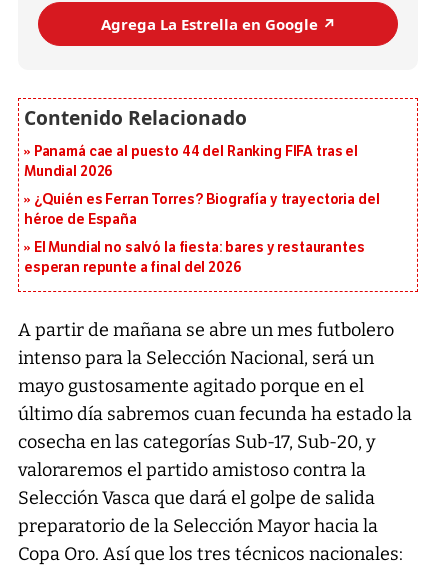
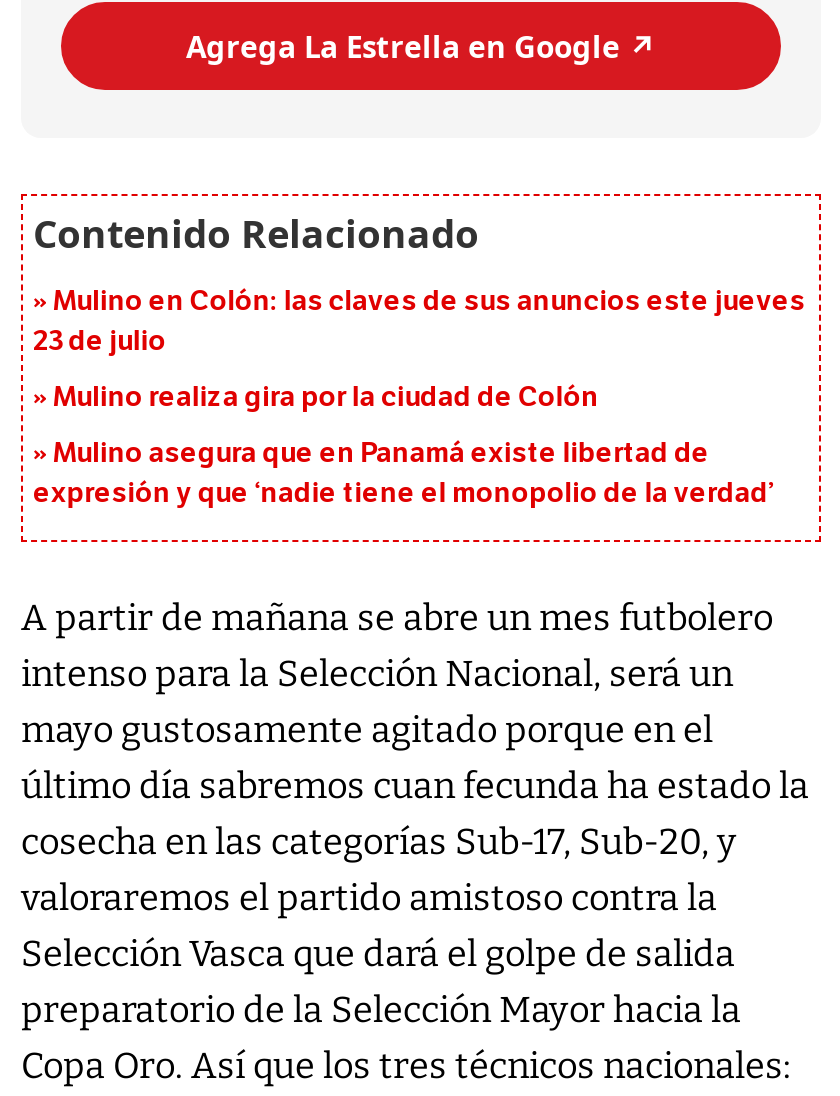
- Panamá cae al puesto 44 del Ranking FIFA tras el
- Mundial 2026
+ Mulino en Colón: las claves de sus anuncios este jueves
+ 23 de julio

- ¿Quién es Ferran Torres? Biografía y trayectoria del
- héroe de España
+ Mulino realiza gira por la ciudad de Colón

- El Mundial no salvó la fiesta: bares y restaurantes
- esperan repunte a final del 2026
+ Mulino asegura que en Panamá existe libertad de
+ expresión y que ‘nadie tiene el monopolio de la verdad’
